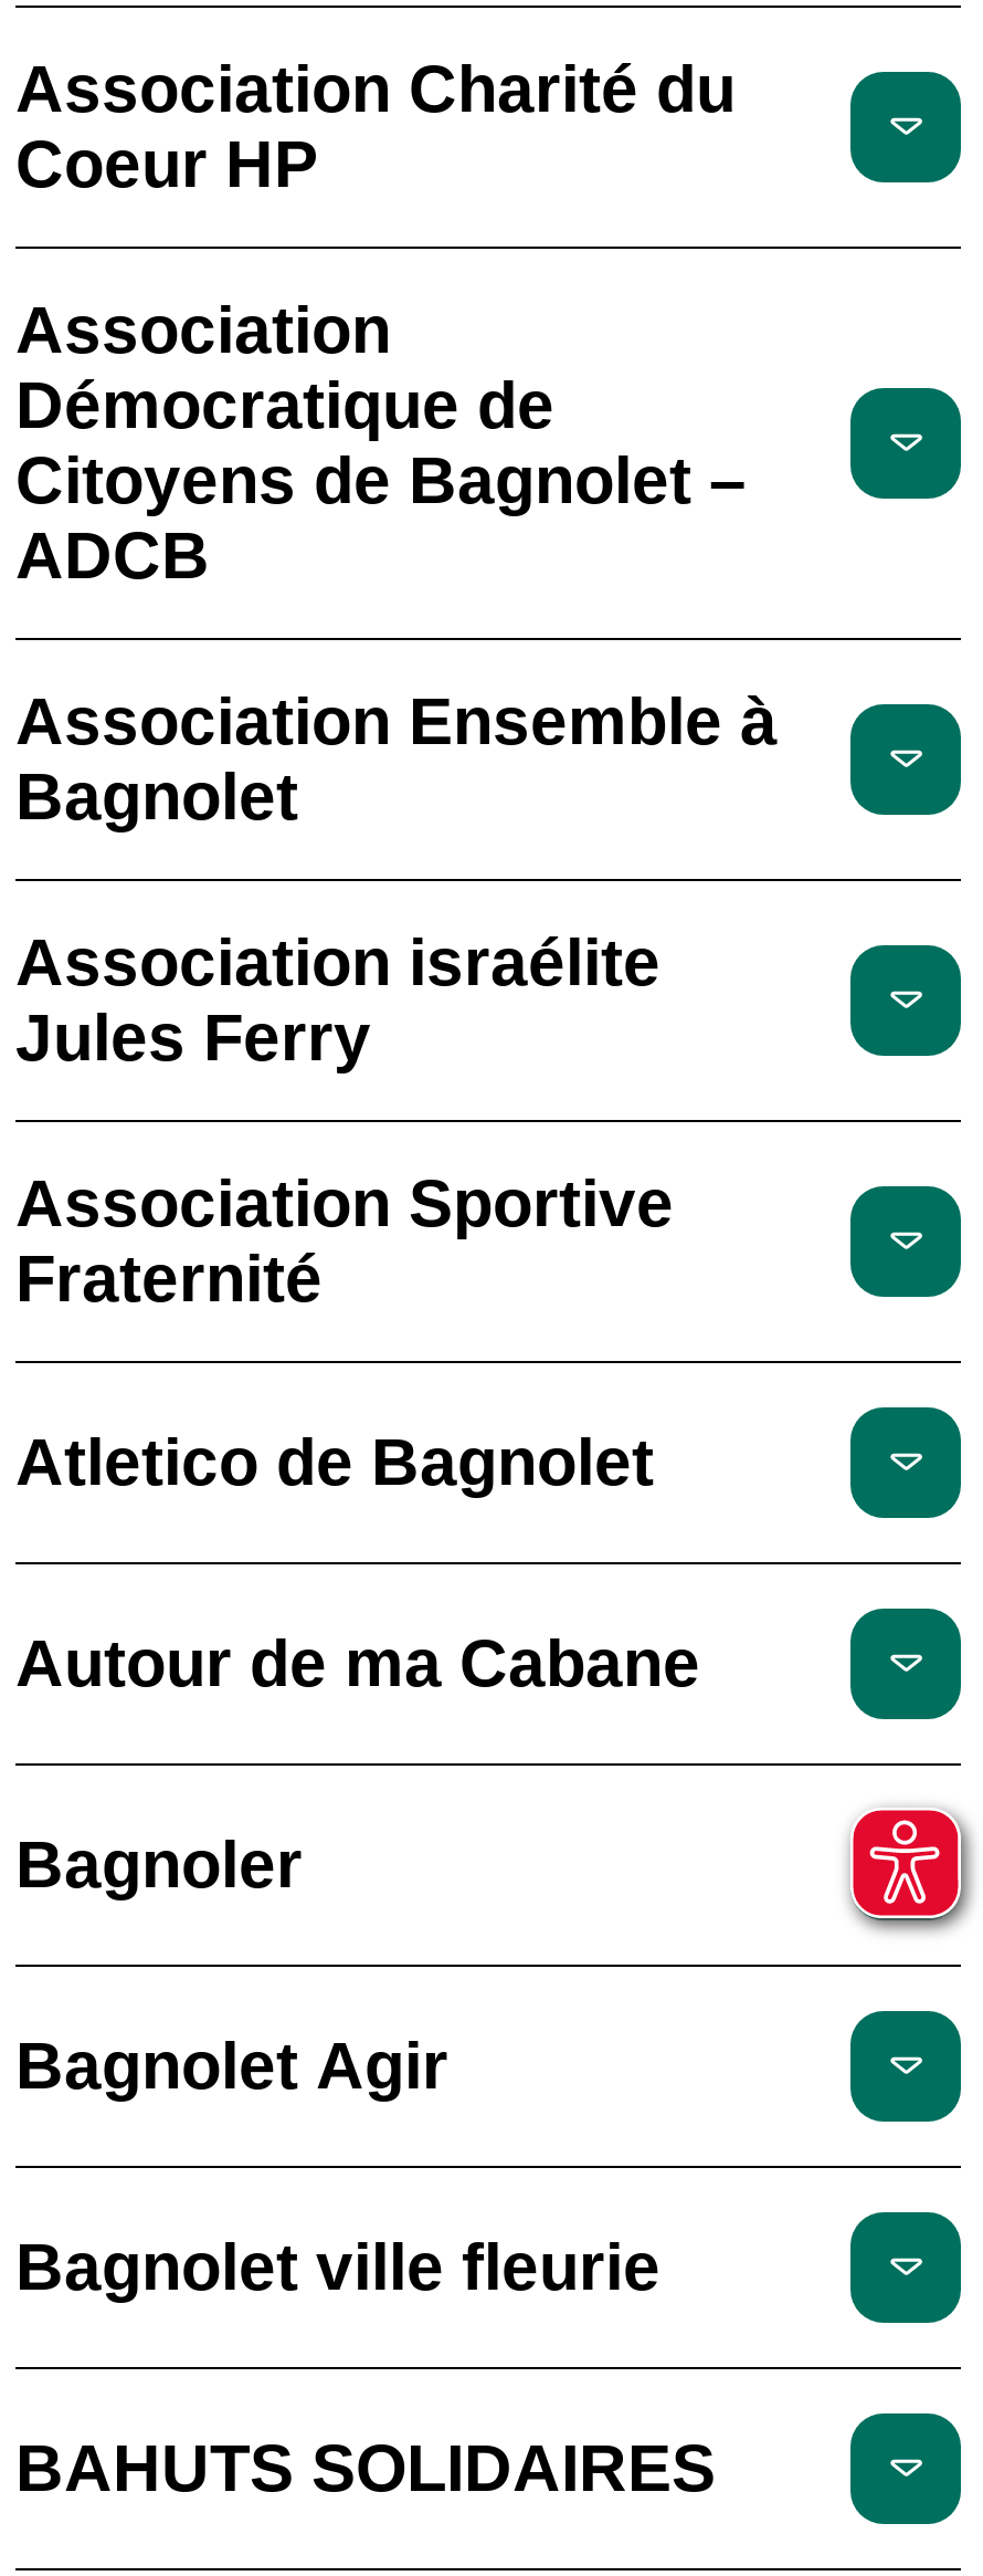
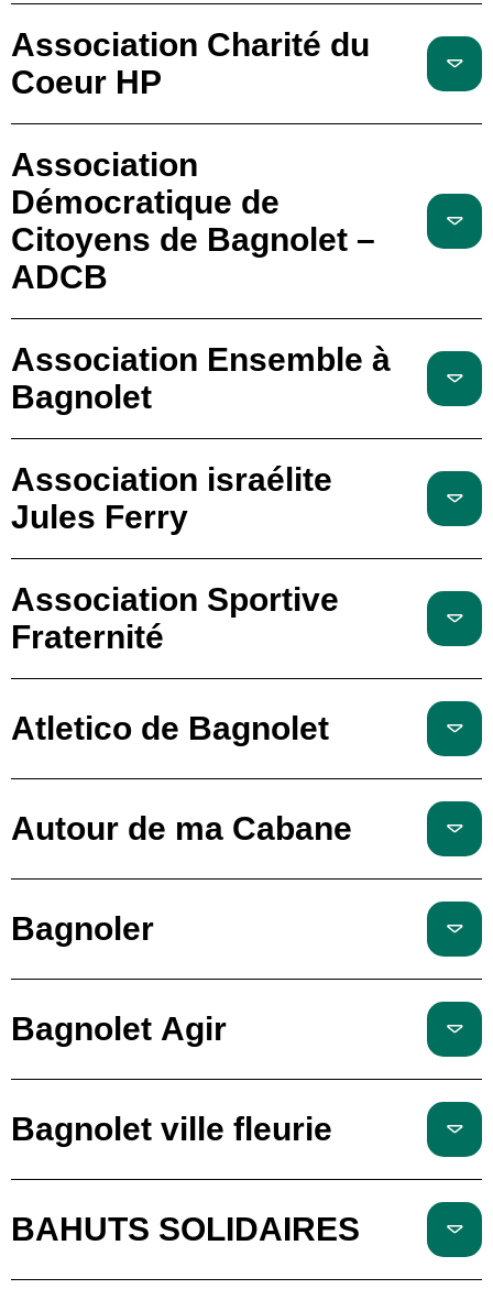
- [image]
+ [image]
